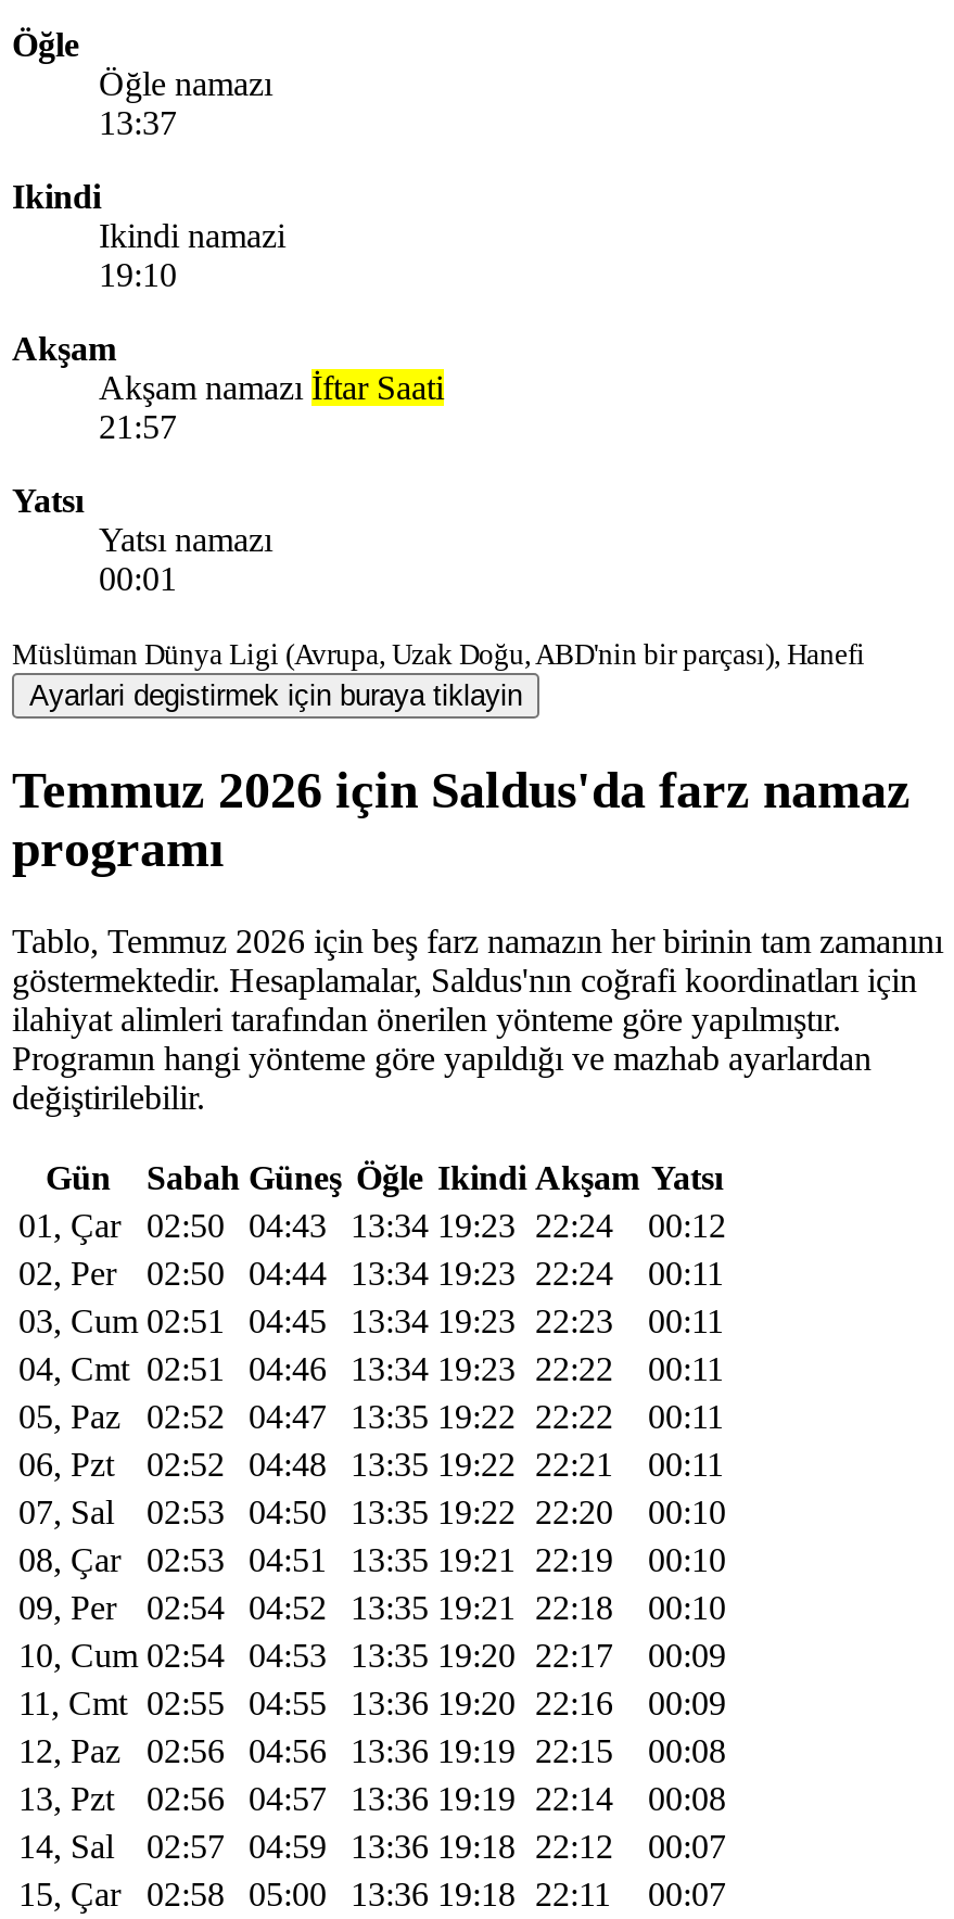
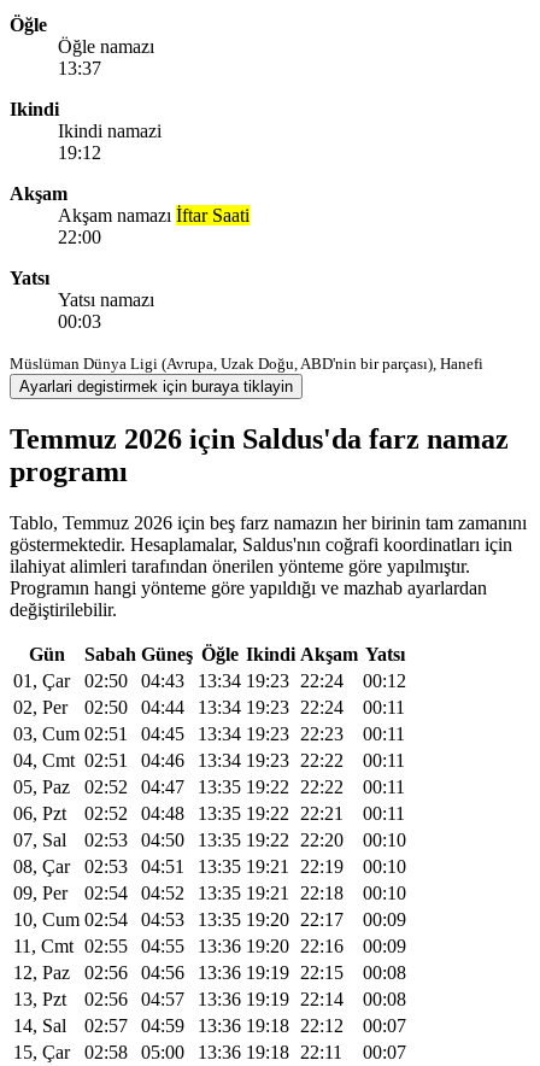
- 19:10
+ 19:12

- 21:57
+ 22:00

- 00:01
+ 00:03
